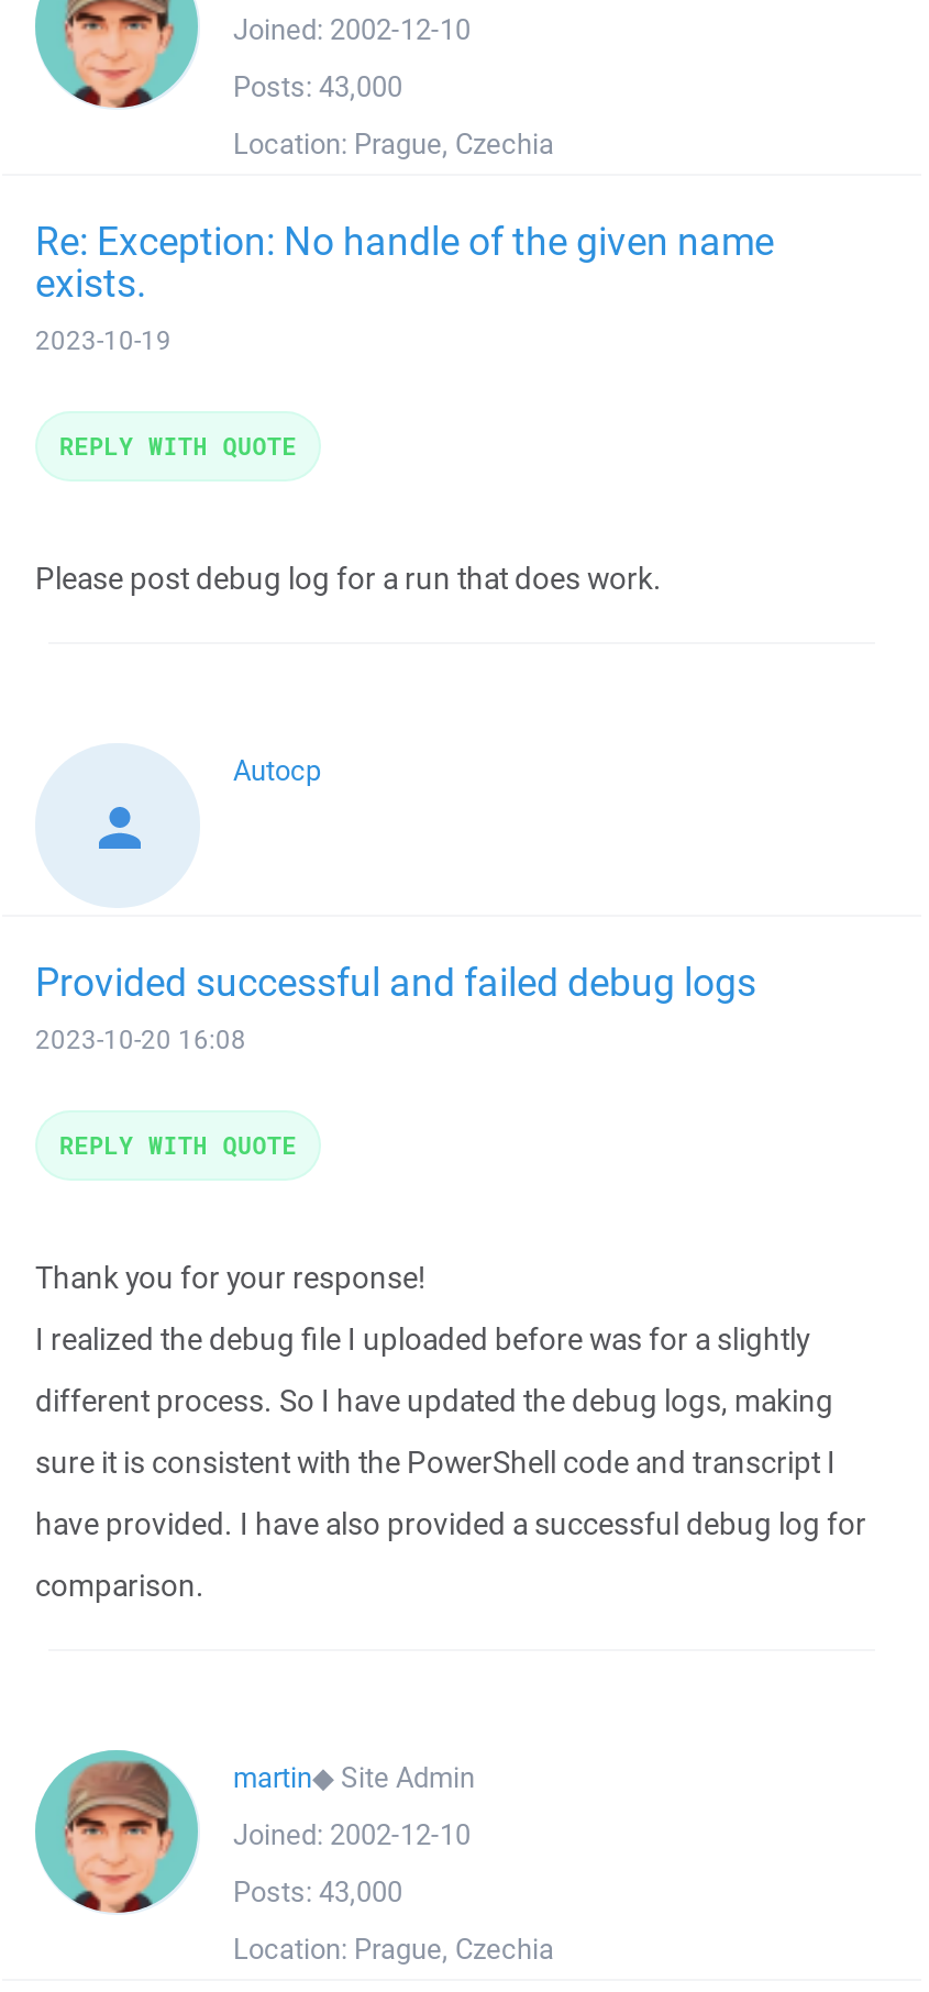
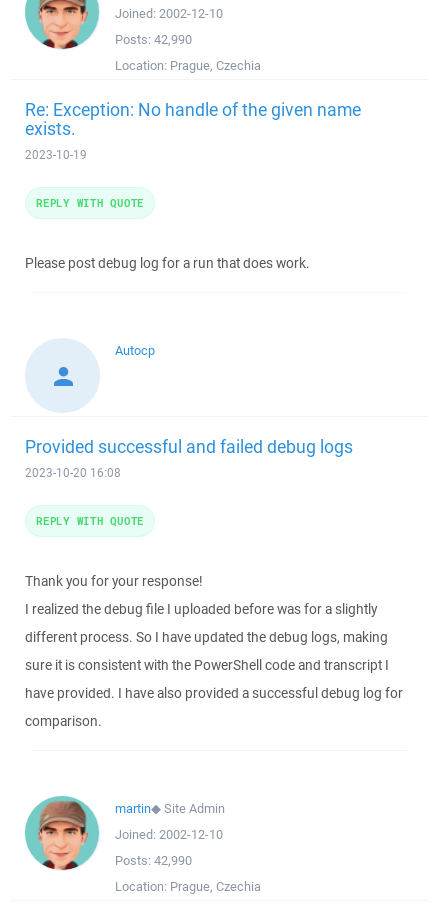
- Posts: 43,000
+ Posts: 42,990

- Posts: 43,000
+ Posts: 42,990
